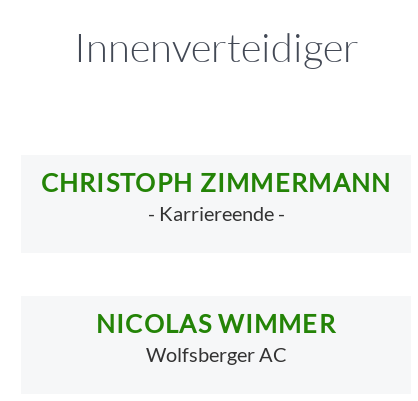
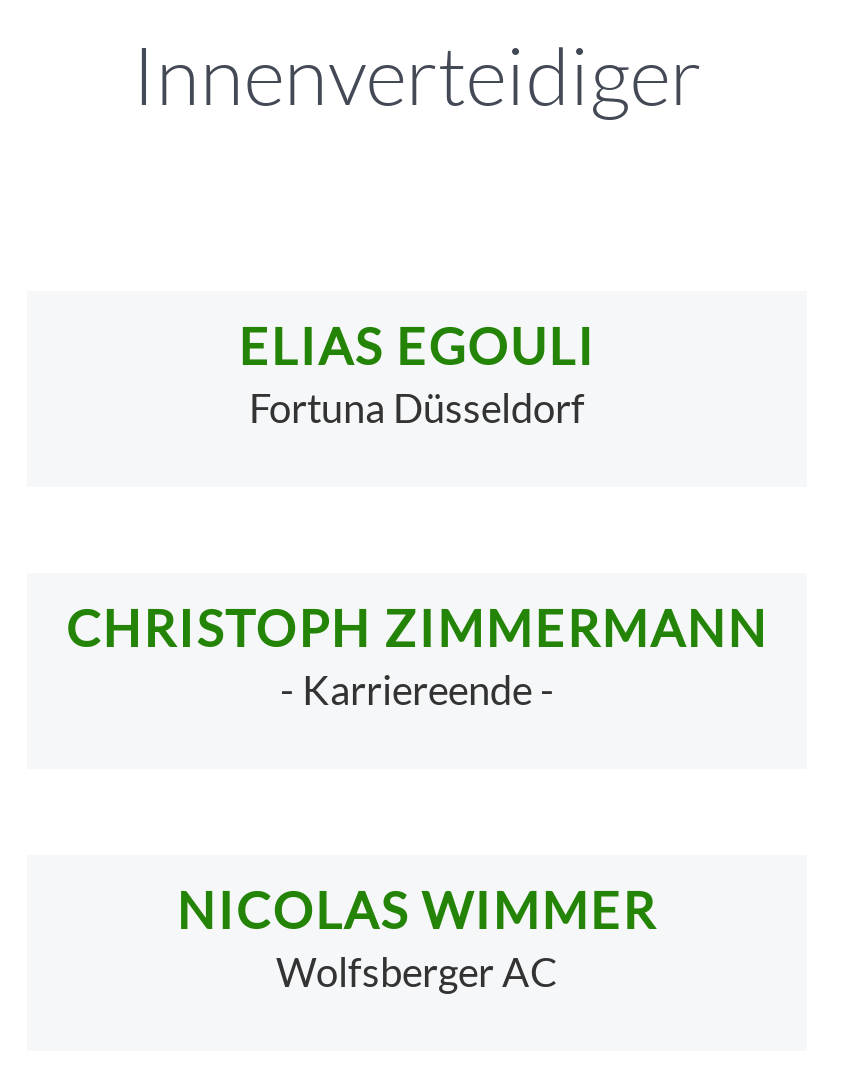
+ ELIAS EGOULI
+ Fortuna Düsseldorf
